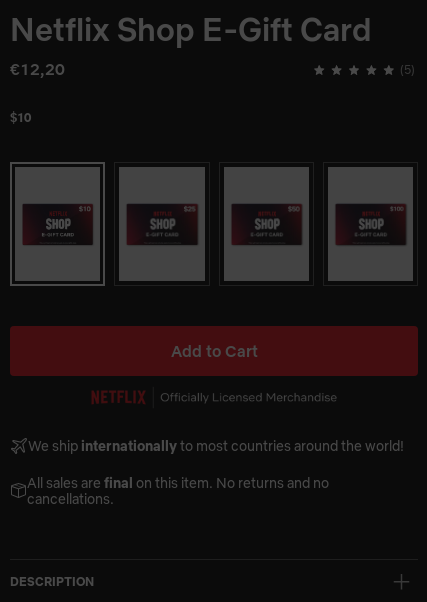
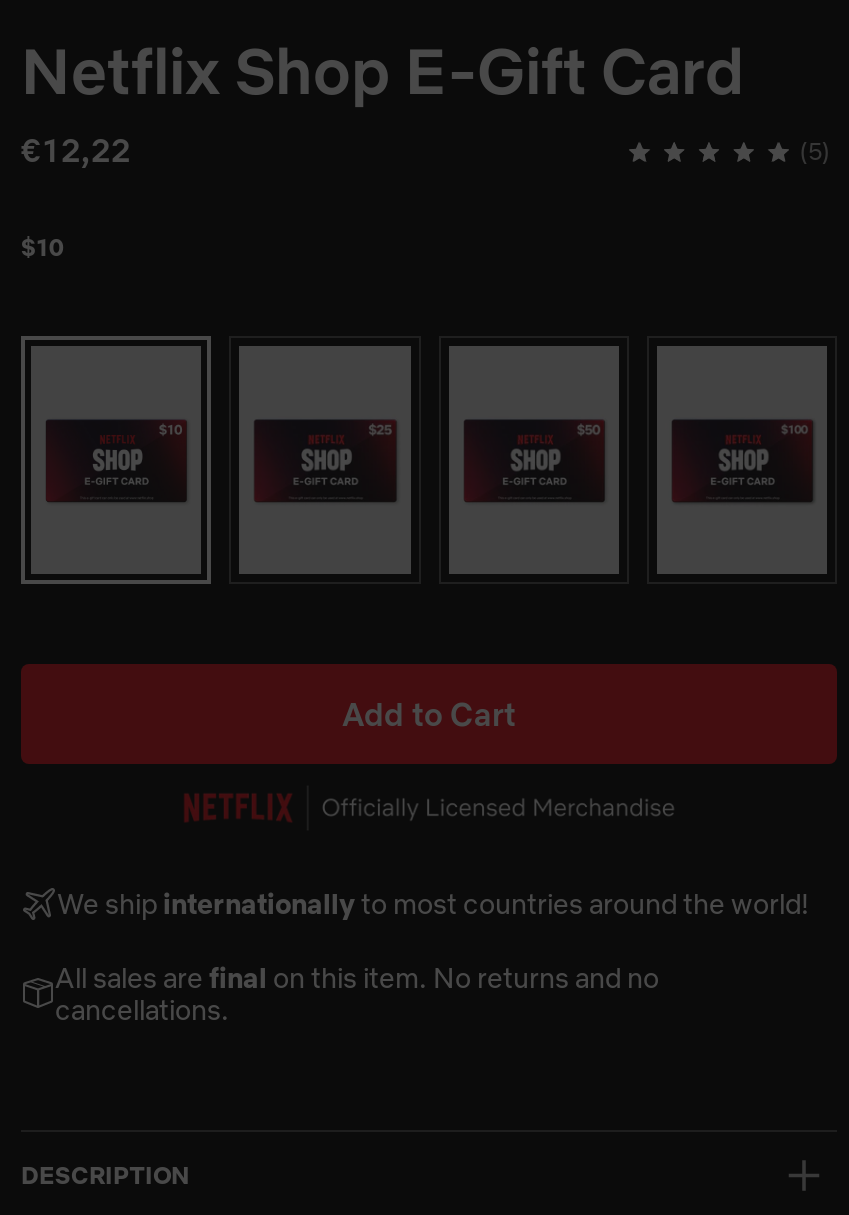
- €12,20
+ €12,22
